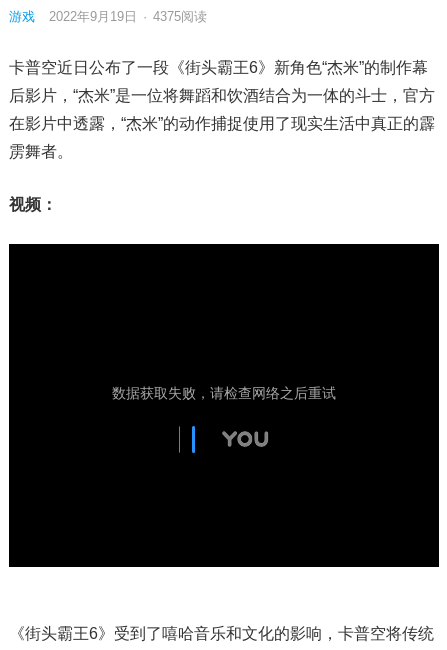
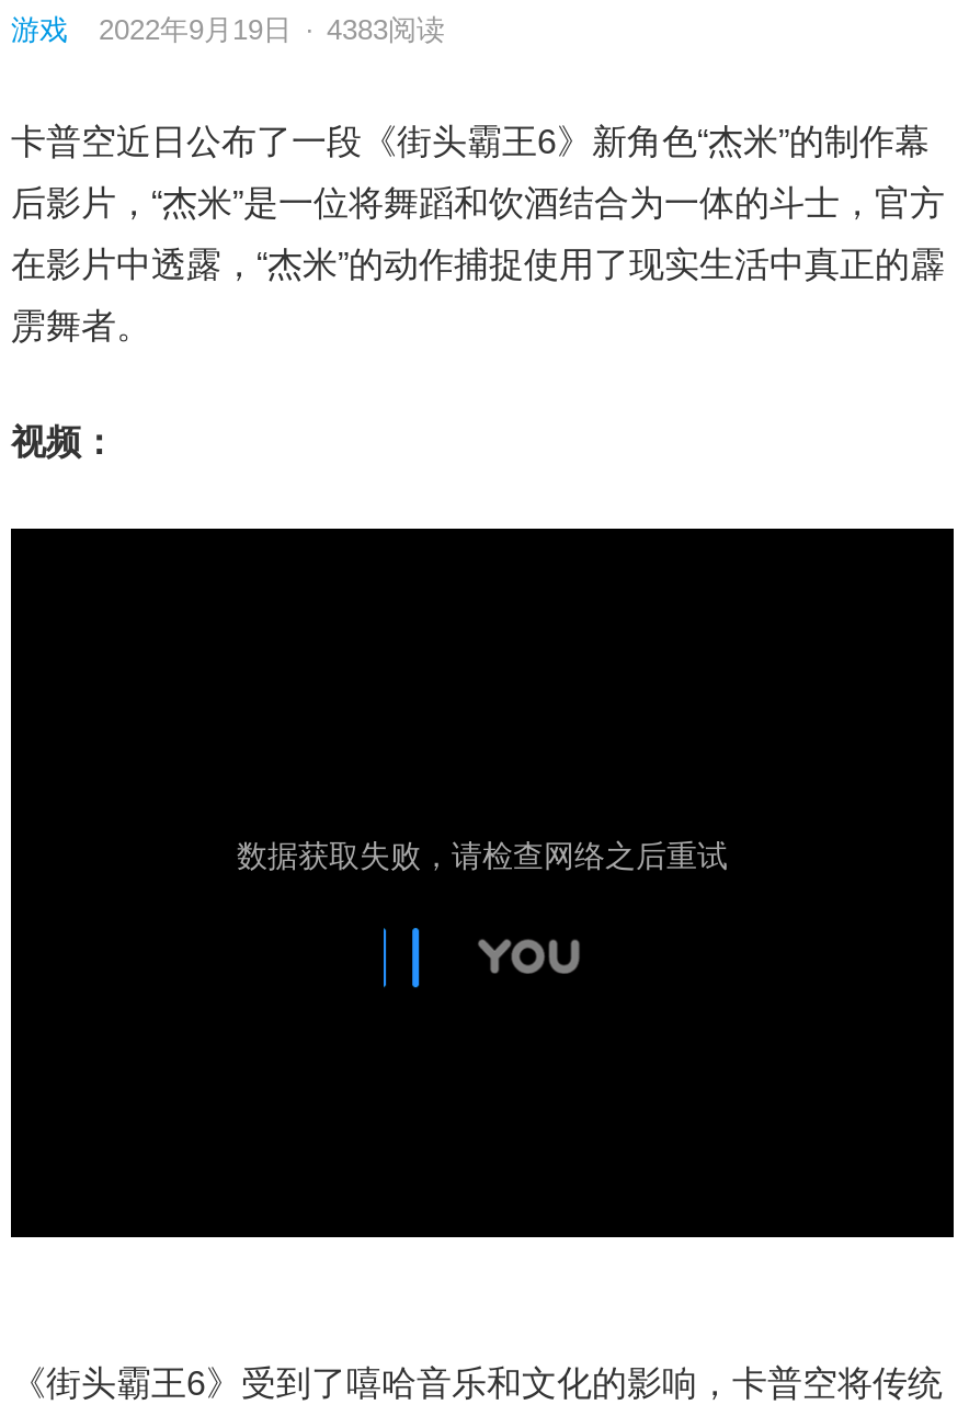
- 游戏 2022年9月19日 · 4375阅读
+ 游戏 2022年9月19日 · 4383阅读
